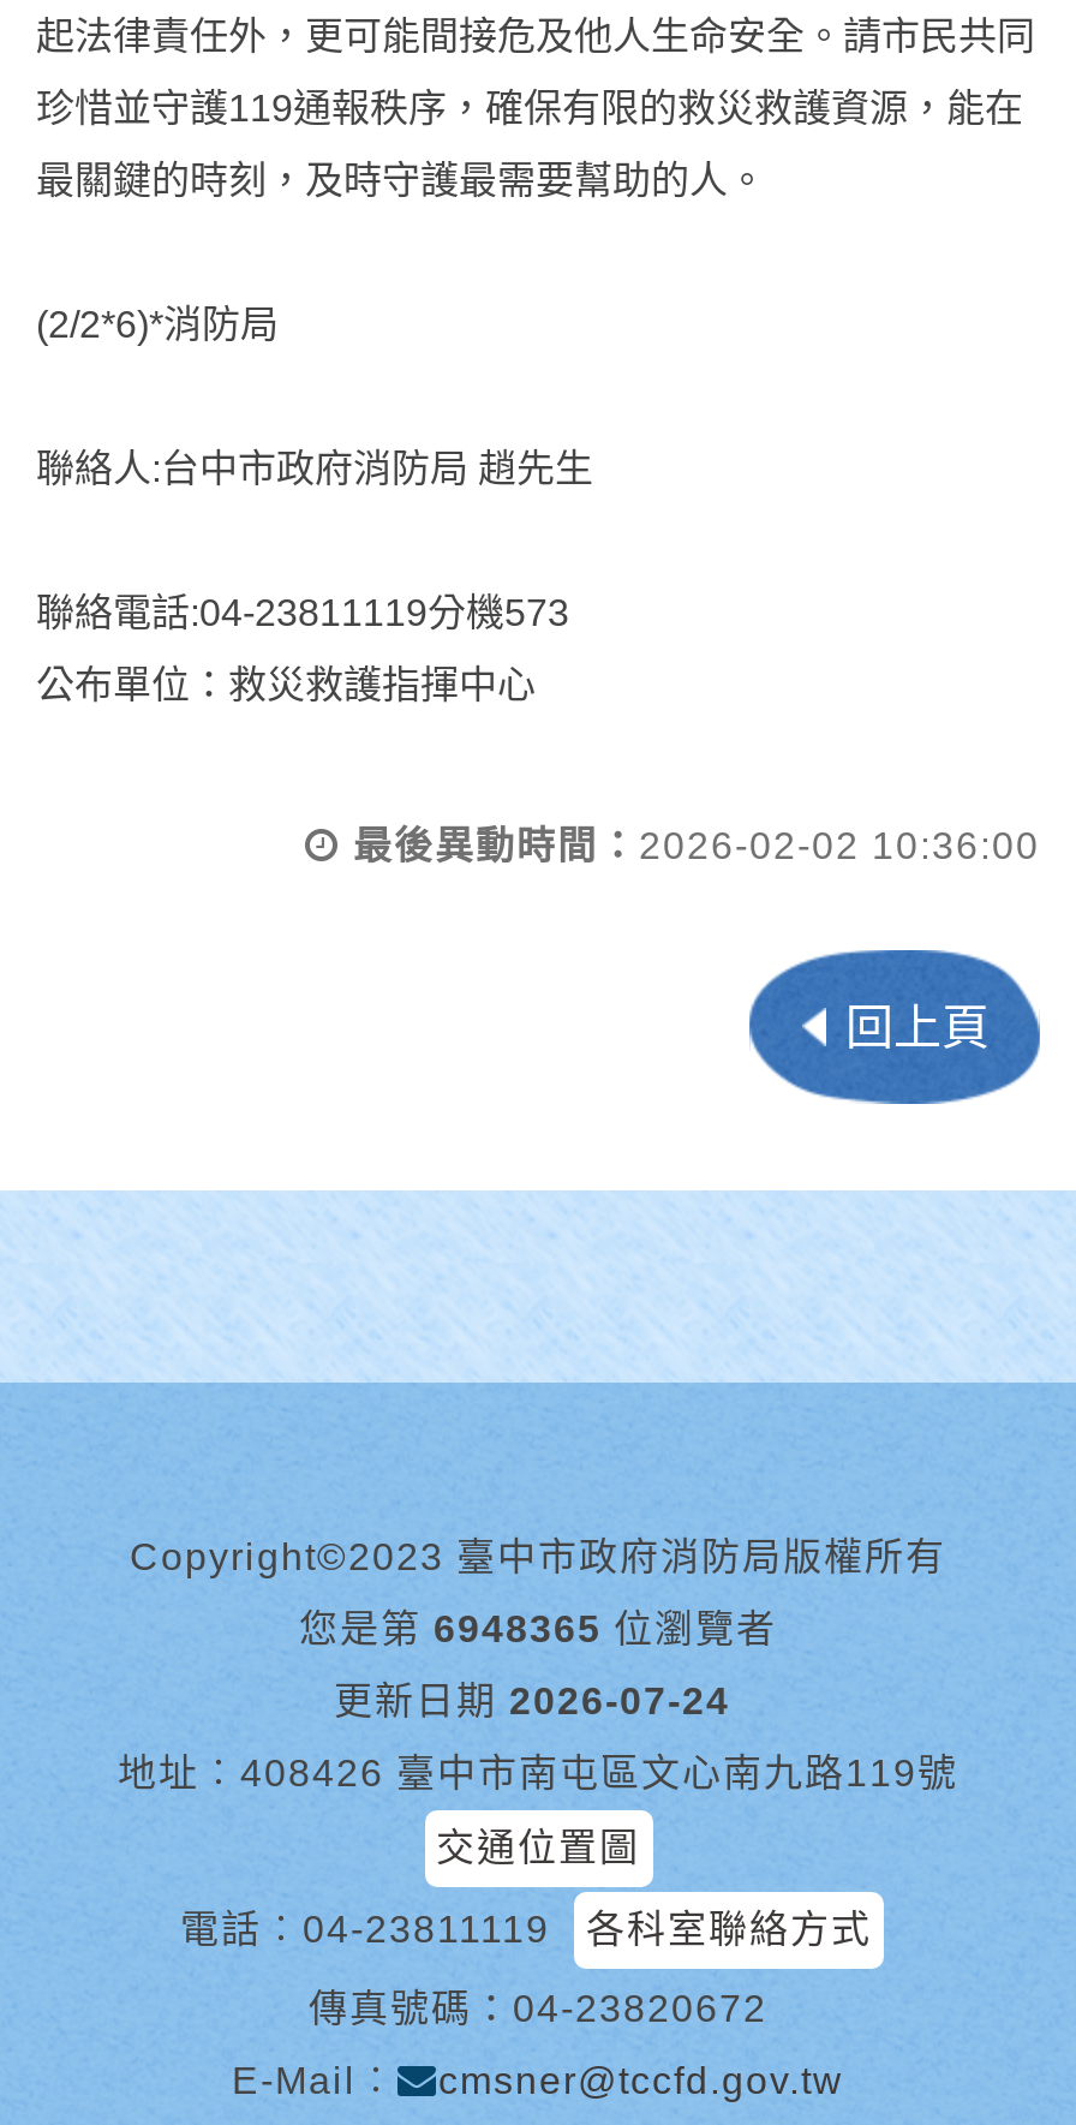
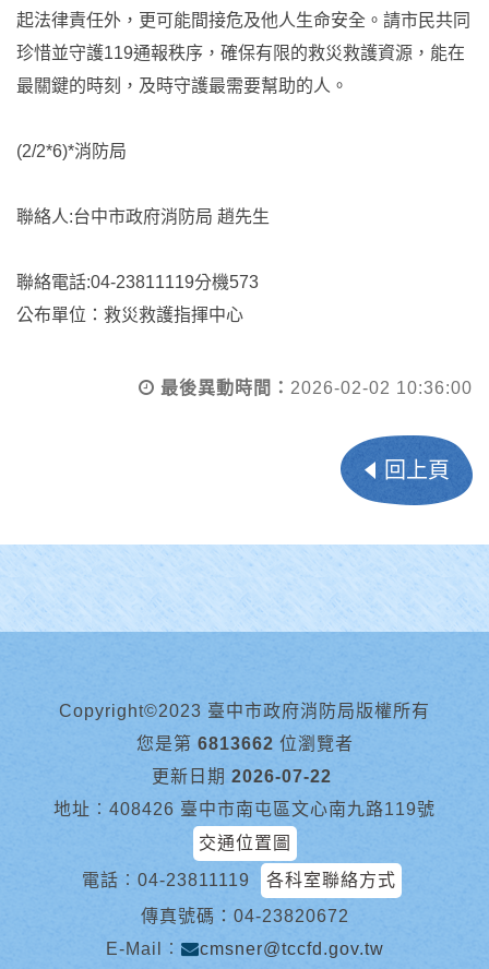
- 您是第 6948365 位瀏覽者
+ 您是第 6813662 位瀏覽者

- 更新日期 2026-07-24
+ 更新日期 2026-07-22
